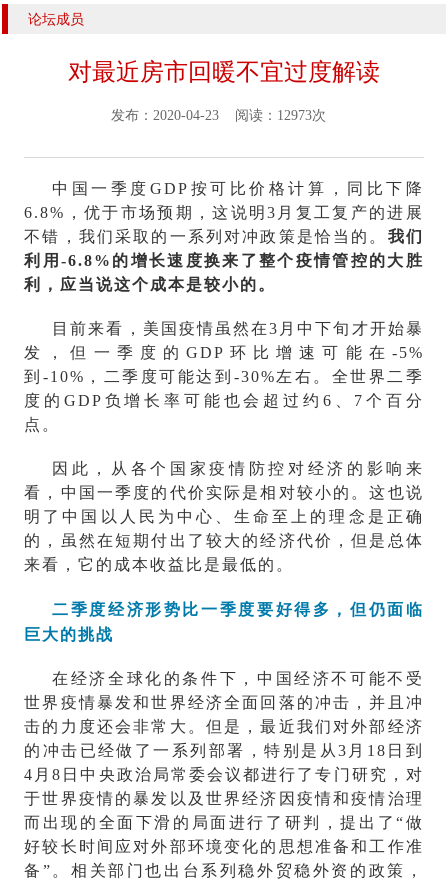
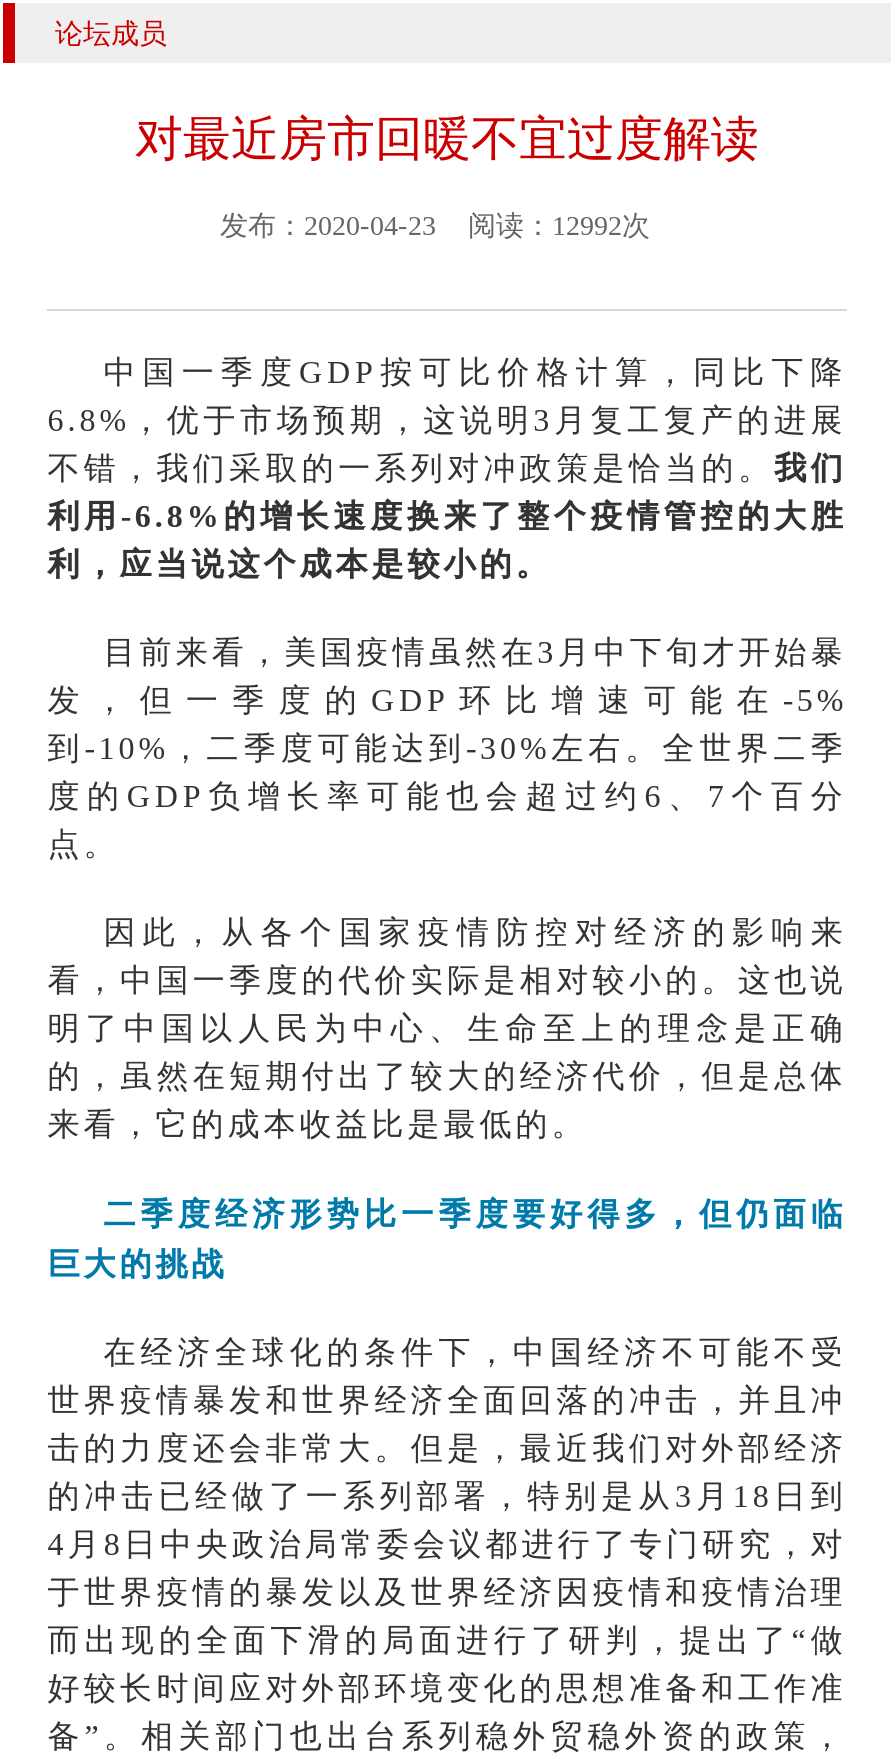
- 发布：2020-04-23 阅读：12973次
+ 发布：2020-04-23 阅读：12992次
